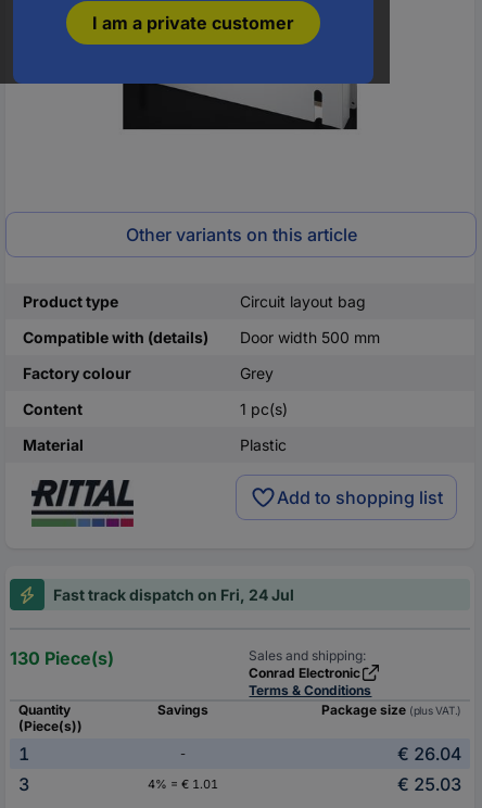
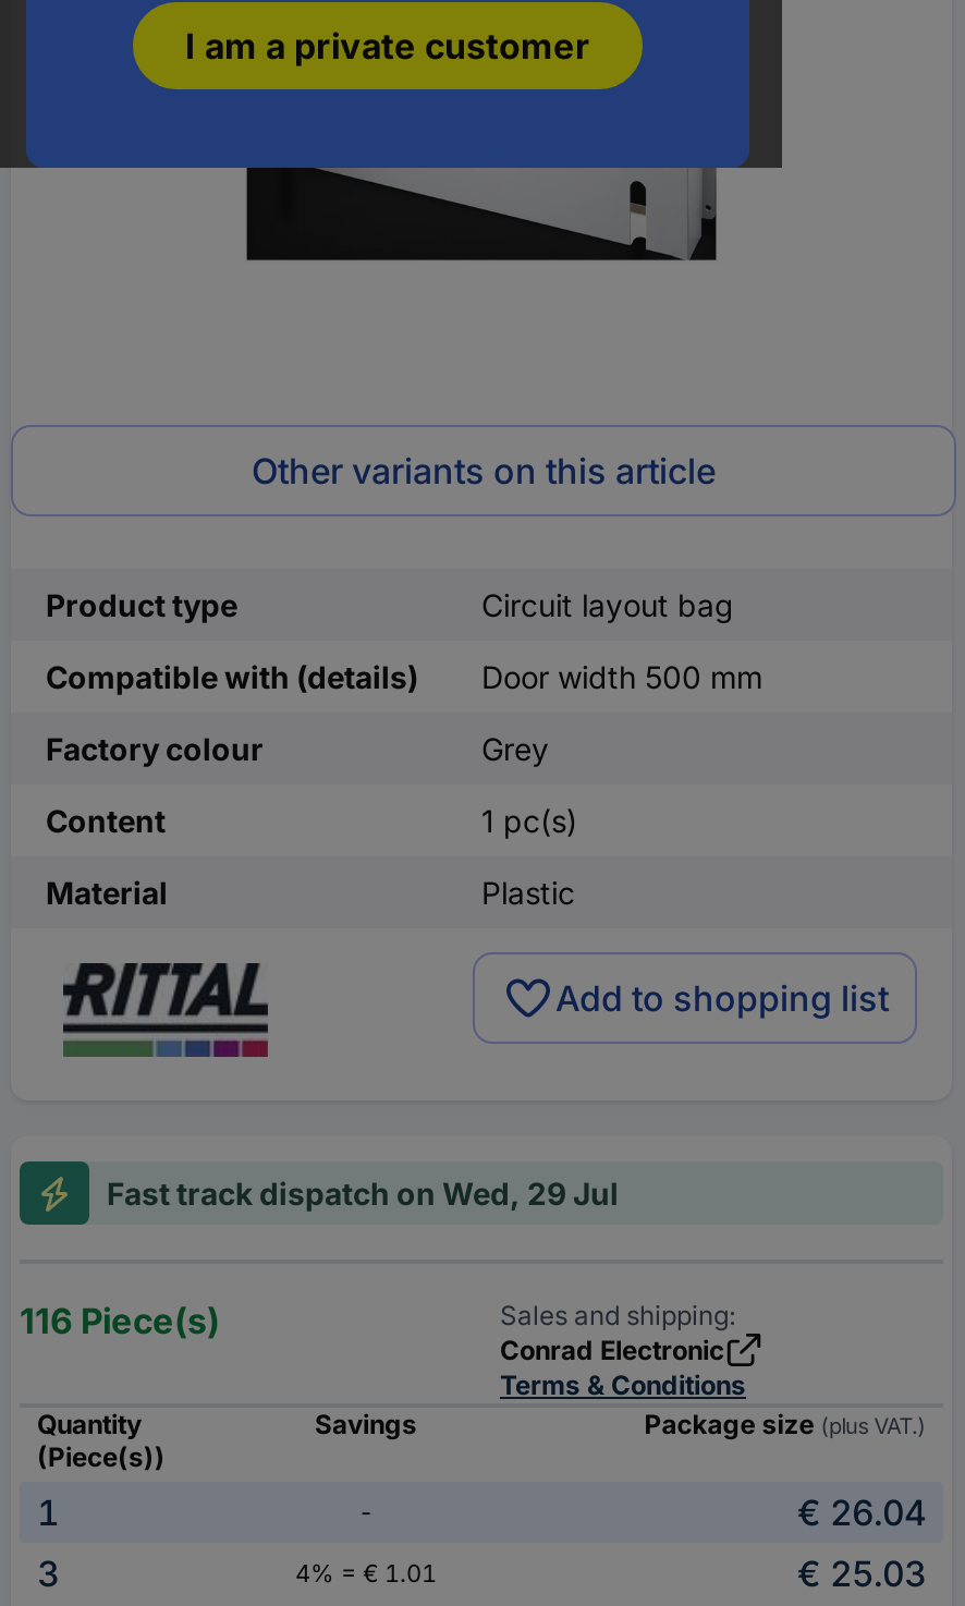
- Fast track dispatch on Fri, 24 Jul
+ Fast track dispatch on Wed, 29 Jul

- 130 Piece(s)
+ 116 Piece(s)
